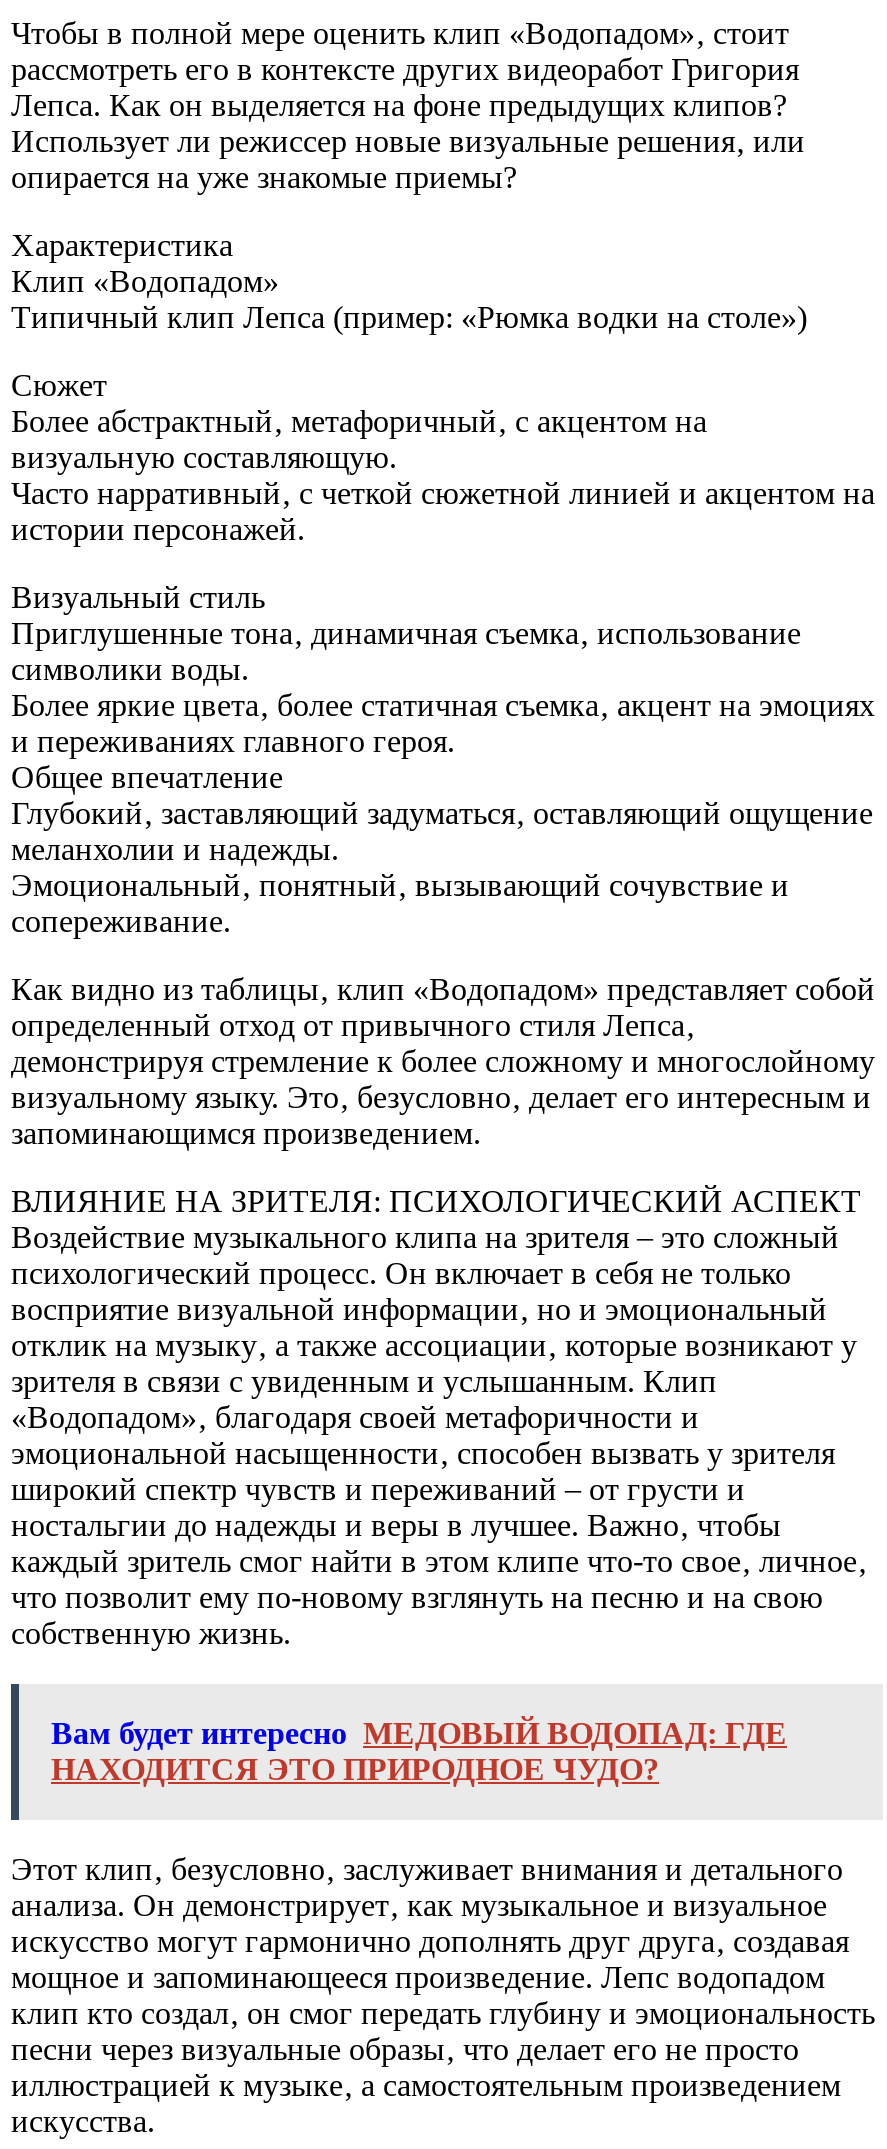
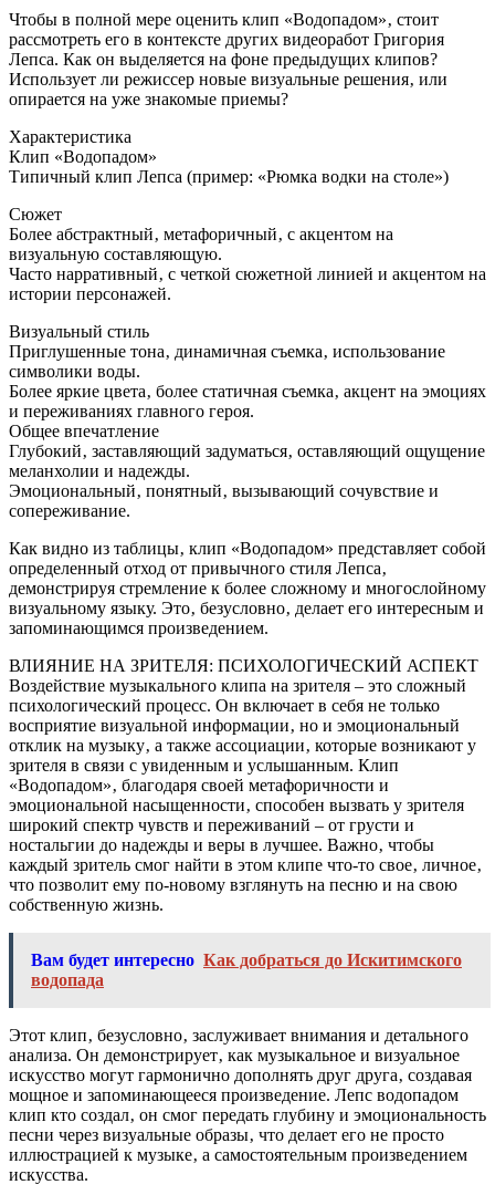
- Вам будет интересно МЕДОВЫЙ ВОДОПАД: ГДЕ
- НАХОДИТСЯ ЭТО ПРИРОДНОЕ ЧУДО?
+ Вам будет интересно Как добраться до Искитимского
+ водопада
